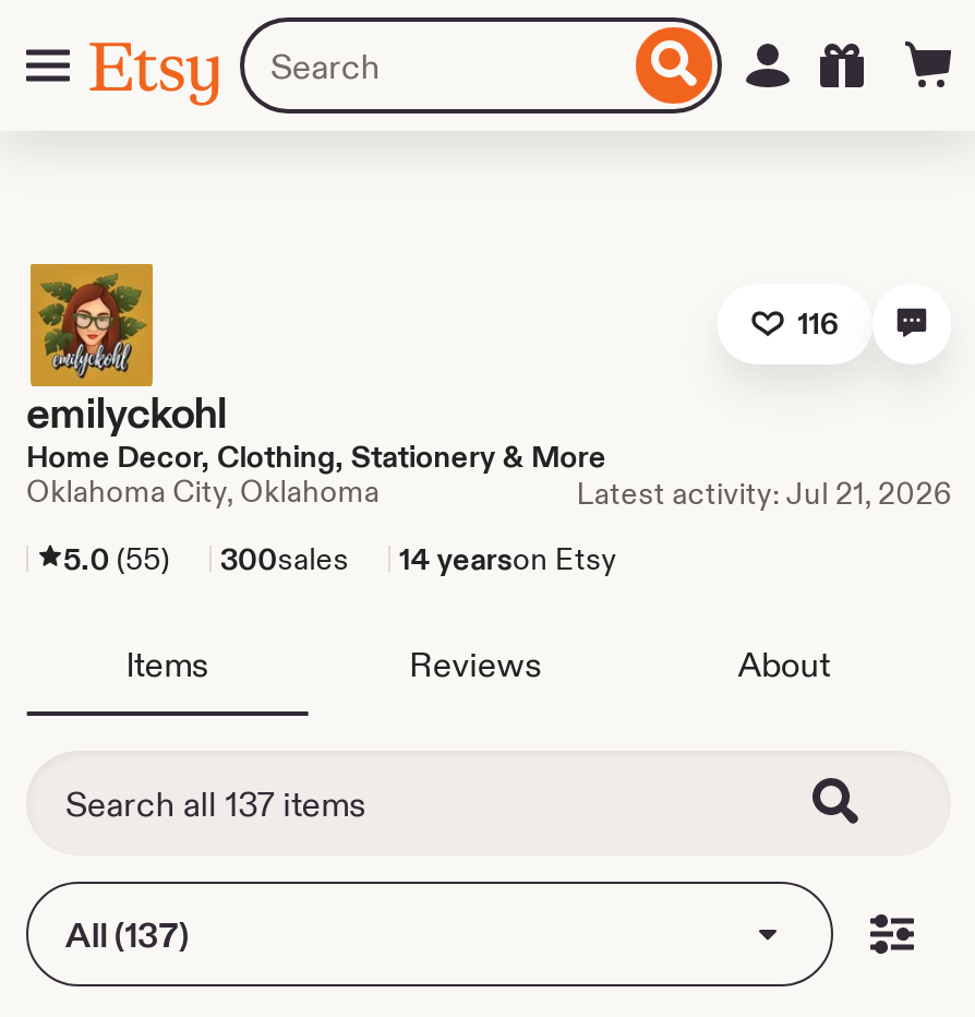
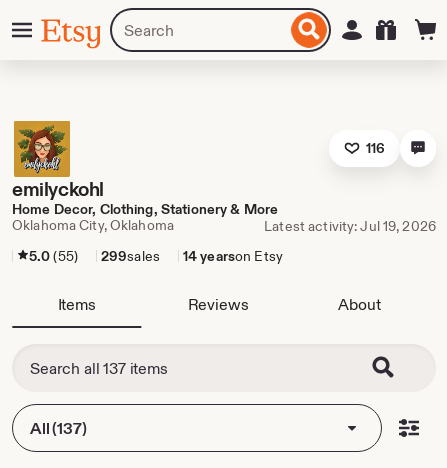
- Latest activity: Jul 21, 2026
+ Latest activity: Jul 19, 2026

- 5.0 (55) 300sales 14 yearson Etsy
+ 5.0 (55) 299sales 14 yearson Etsy
